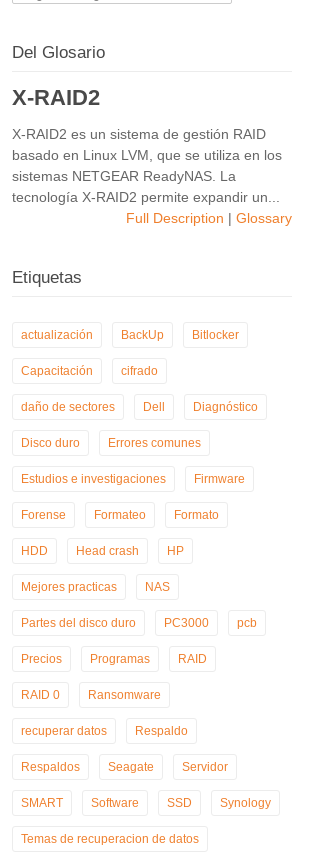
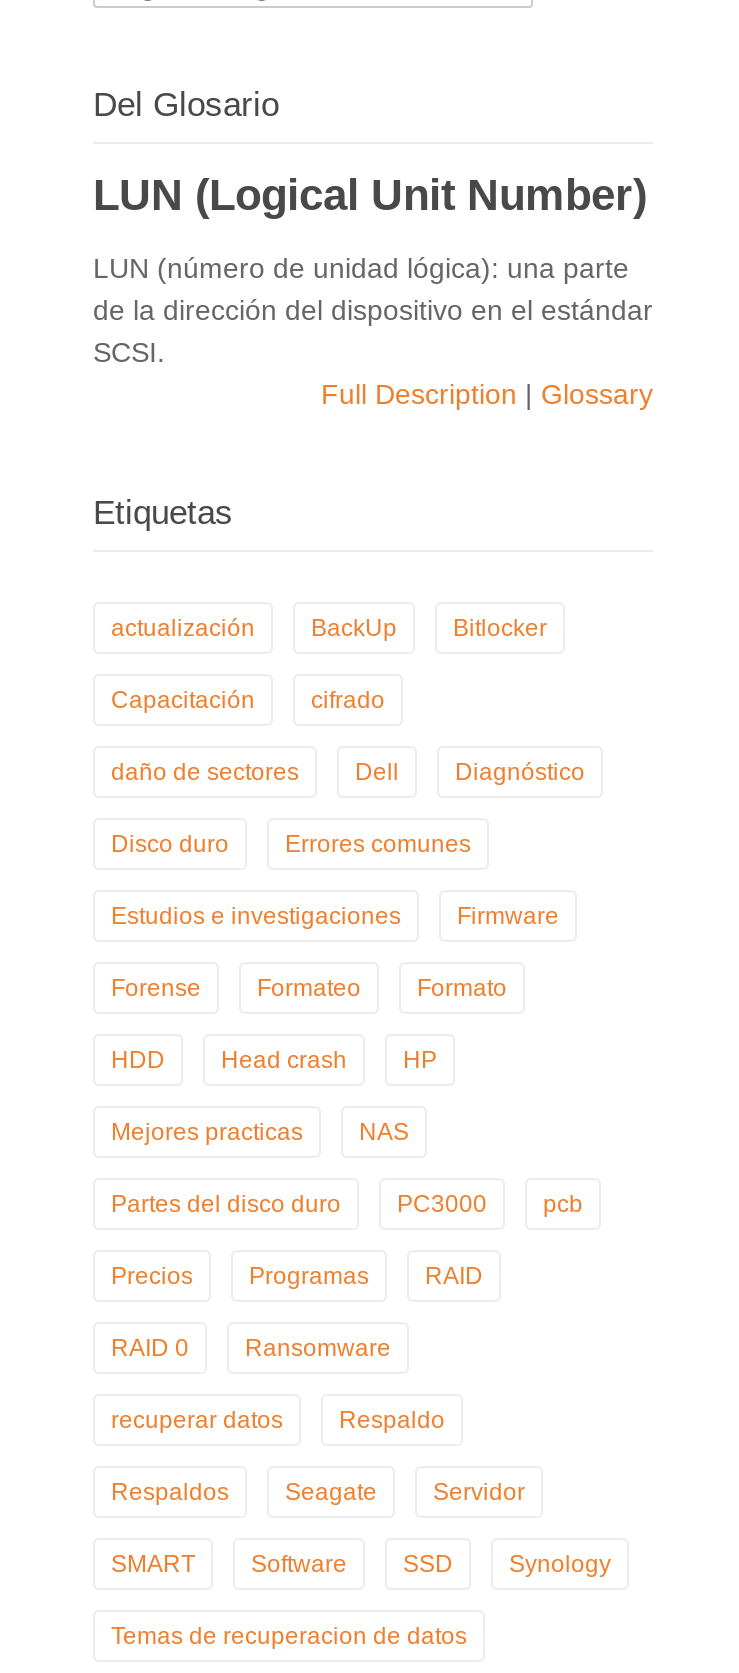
- X-RAID2
+ LUN (Logical Unit Number)

- X-RAID2 es un sistema de gestión RAID
- basado en Linux LVM, que se utiliza en los
- sistemas NETGEAR ReadyNAS. La
- tecnología X-RAID2 permite expandir un...
+ LUN (número de unidad lógica): una parte
+ de la dirección del dispositivo en el estándar
+ SCSI.
